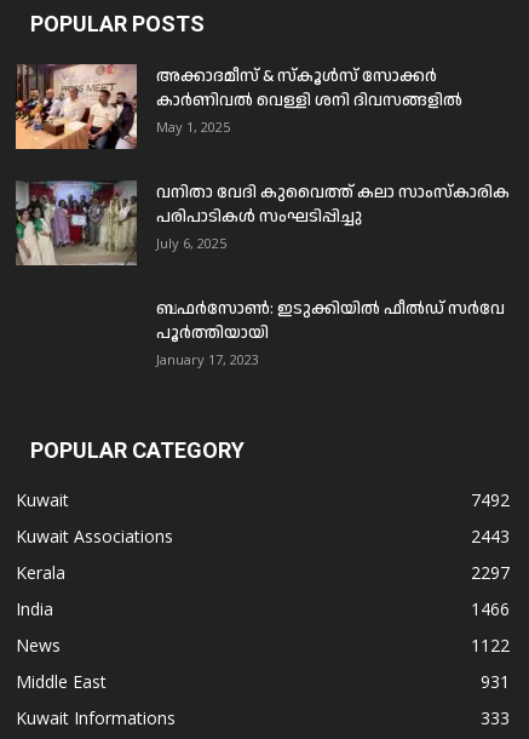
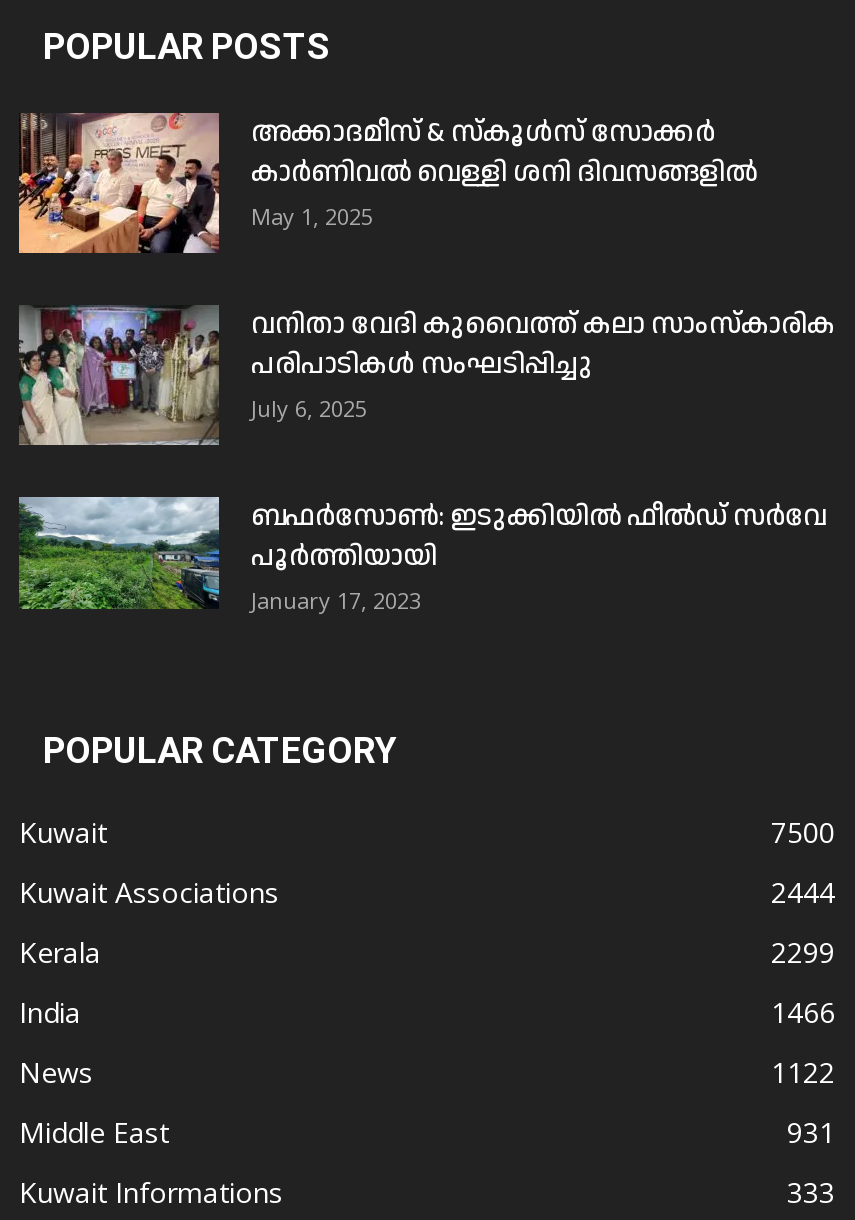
+ [image]

- 7492
+ 7500

- 2443
+ 2444

- 2297
+ 2299
